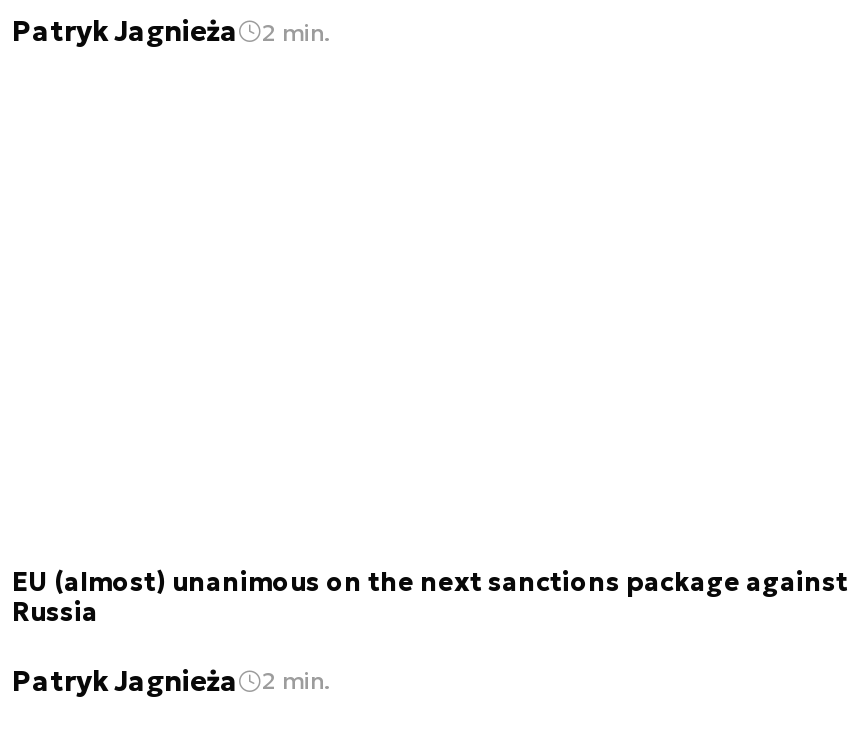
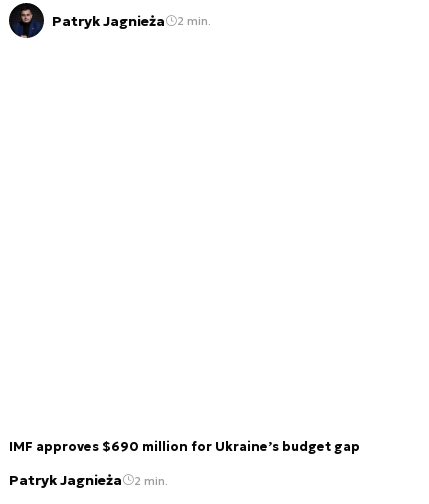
- EU (almost) unanimous on the next sanctions package against
- Russia
+ IMF approves $690 million for Ukraine’s budget gap
